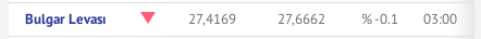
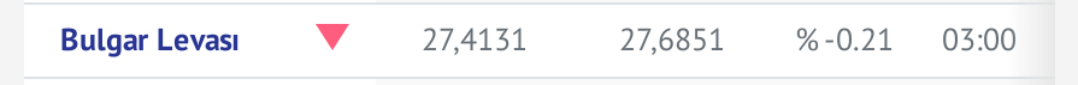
- 27,4169
+ 27,4131

- 27,6662
+ 27,6851

- % -0.1
+ % -0.21
